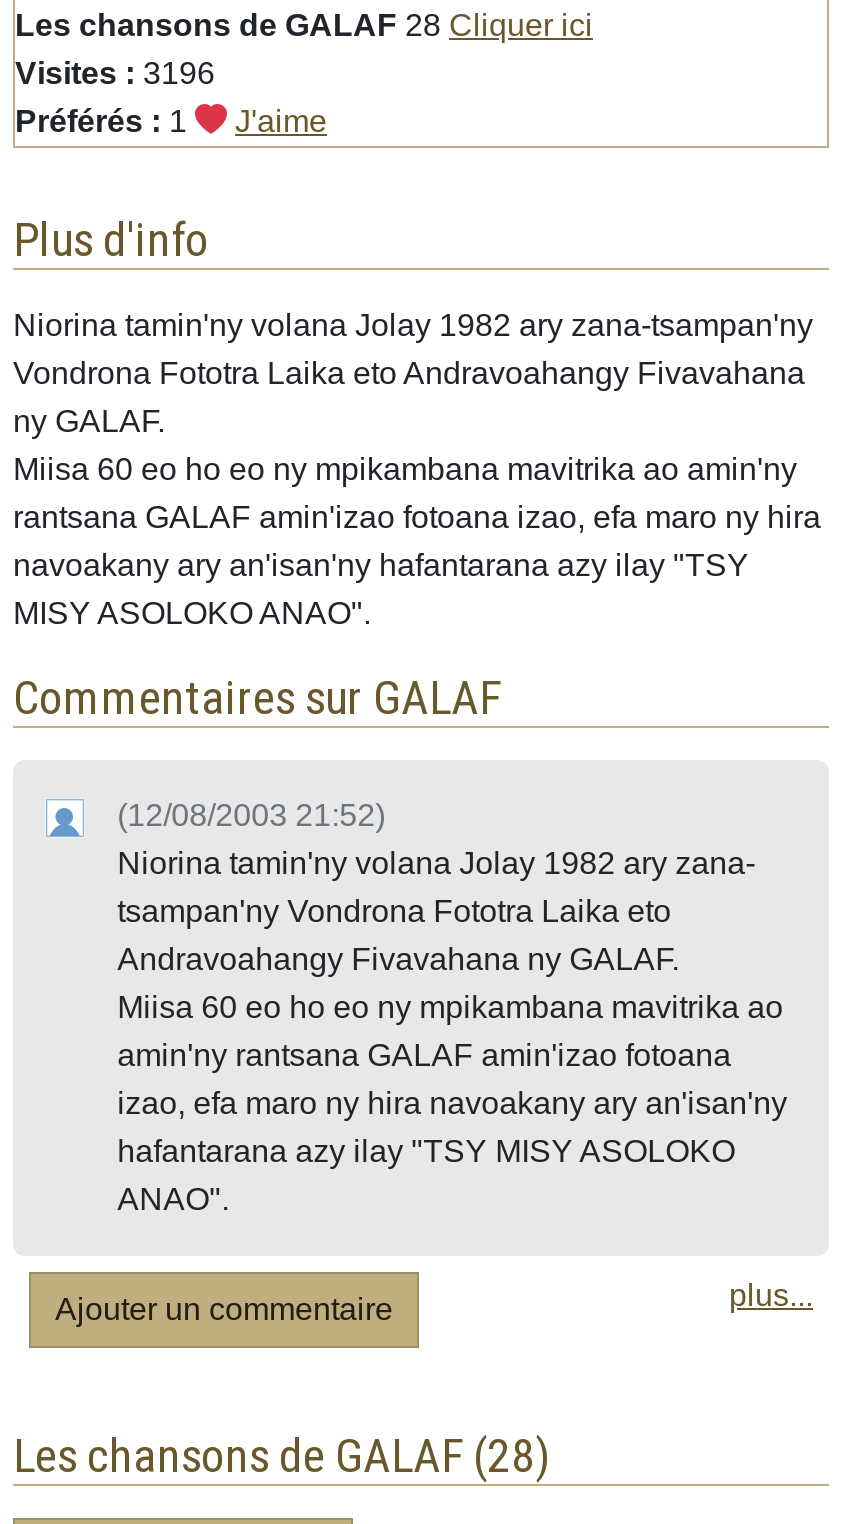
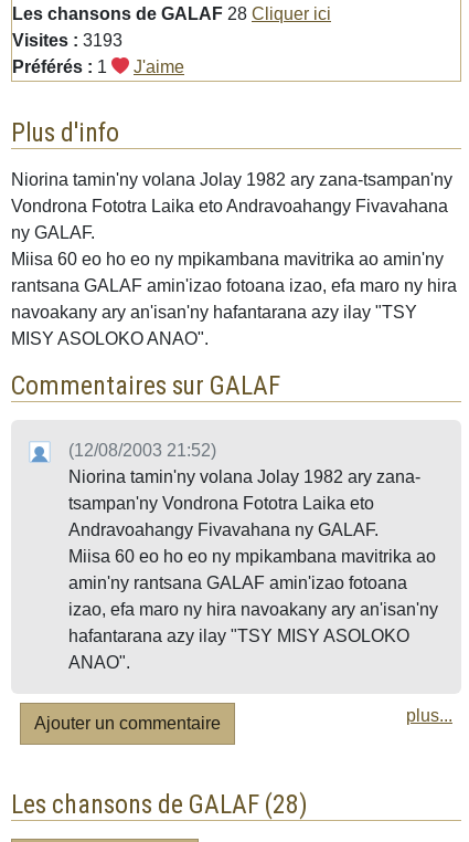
- Visites : 3196
+ Visites : 3193
